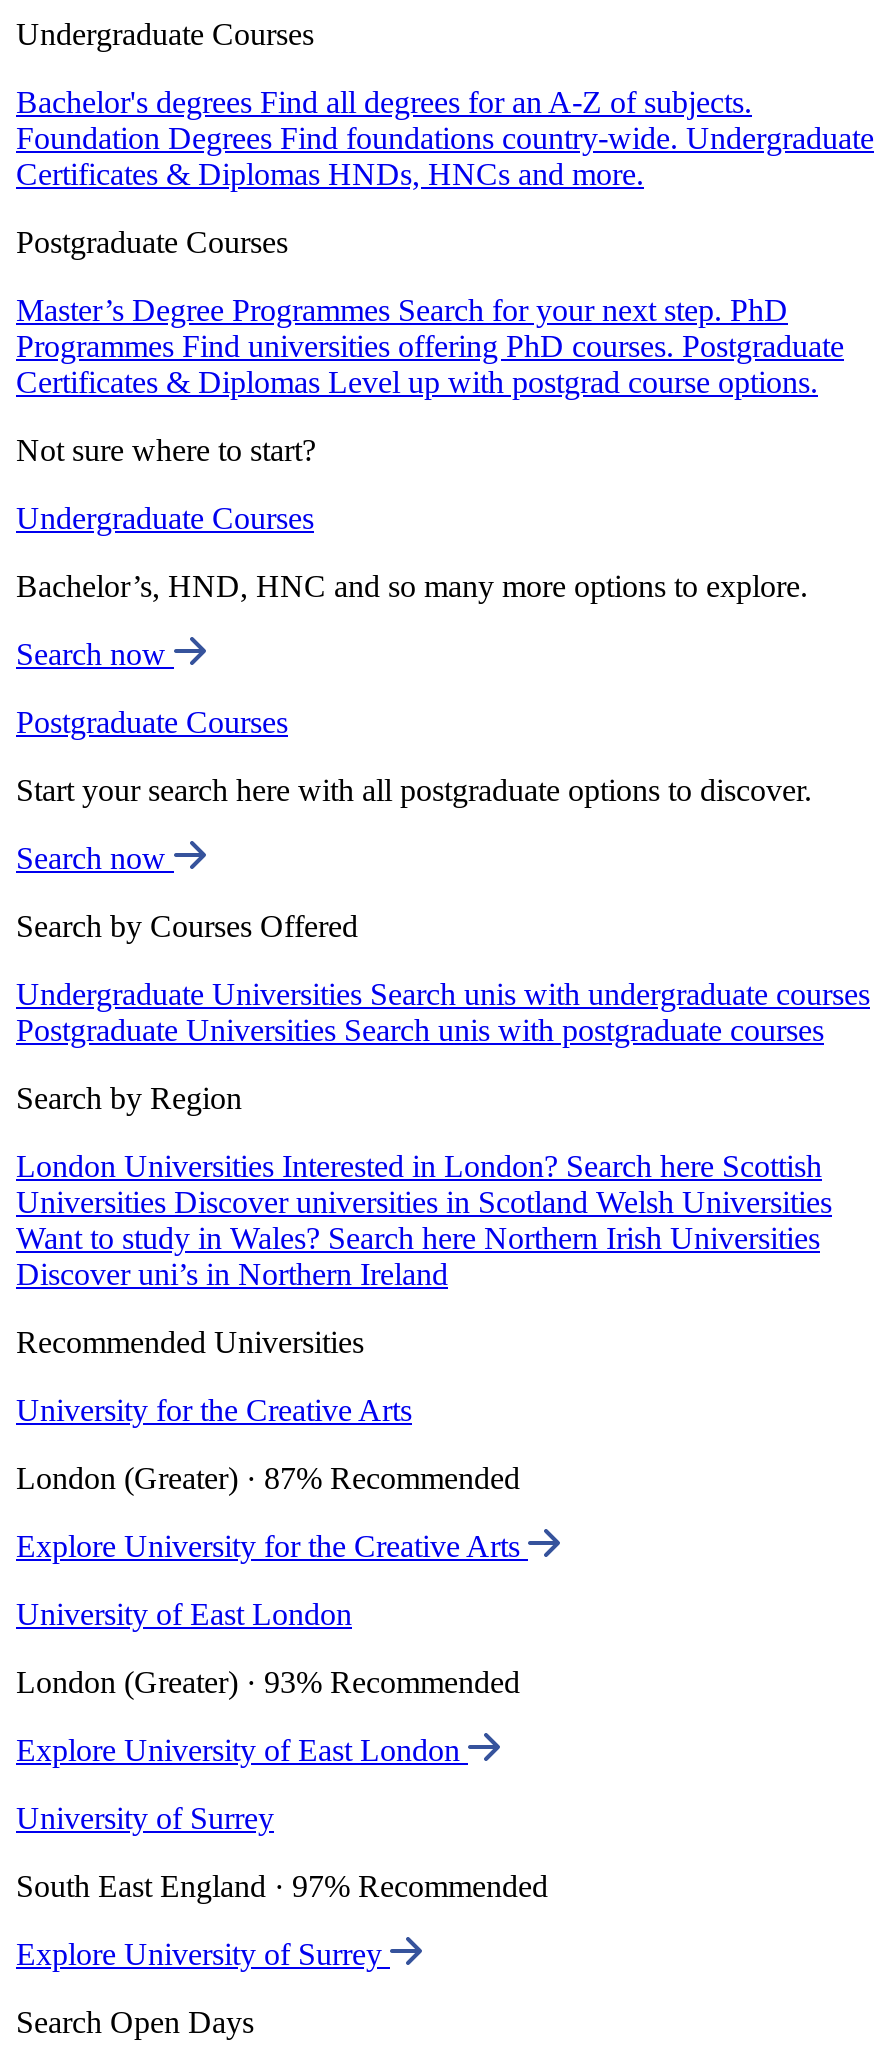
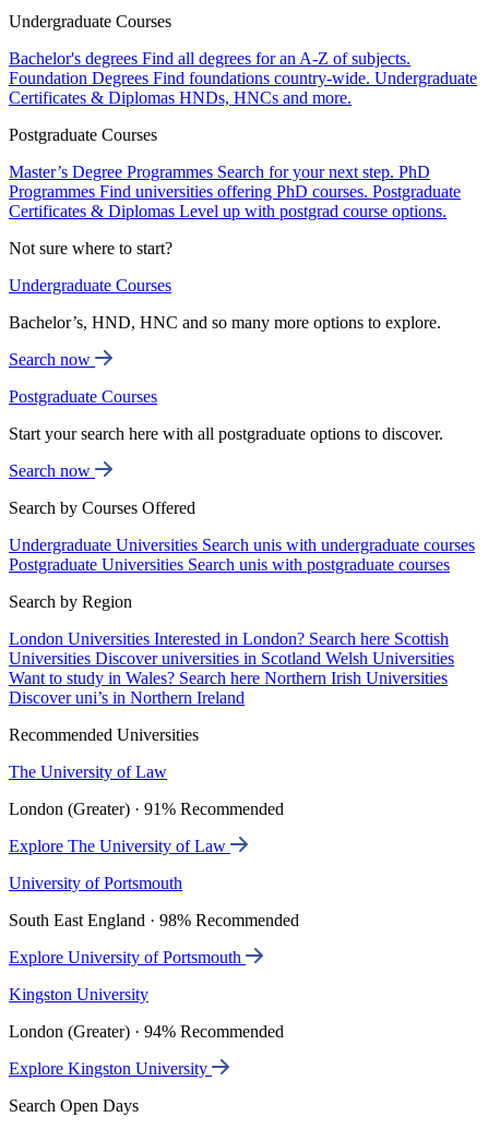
- University for the Creative Arts
+ The University of Law

- London (Greater) · 87% Recommended
+ London (Greater) · 91% Recommended

- Explore University for the Creative Arts
+ Explore The University of Law

- University of East London
+ University of Portsmouth

- London (Greater) · 93% Recommended
+ South East England · 98% Recommended

- Explore University of East London
+ Explore University of Portsmouth

- University of Surrey
+ Kingston University

- South East England · 97% Recommended
+ London (Greater) · 94% Recommended

- Explore University of Surrey
+ Explore Kingston University
